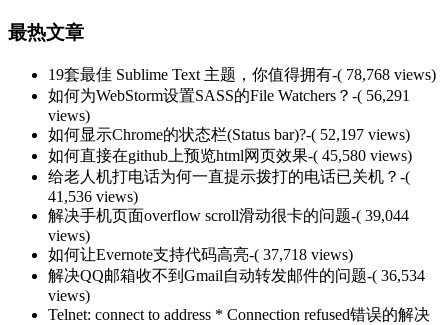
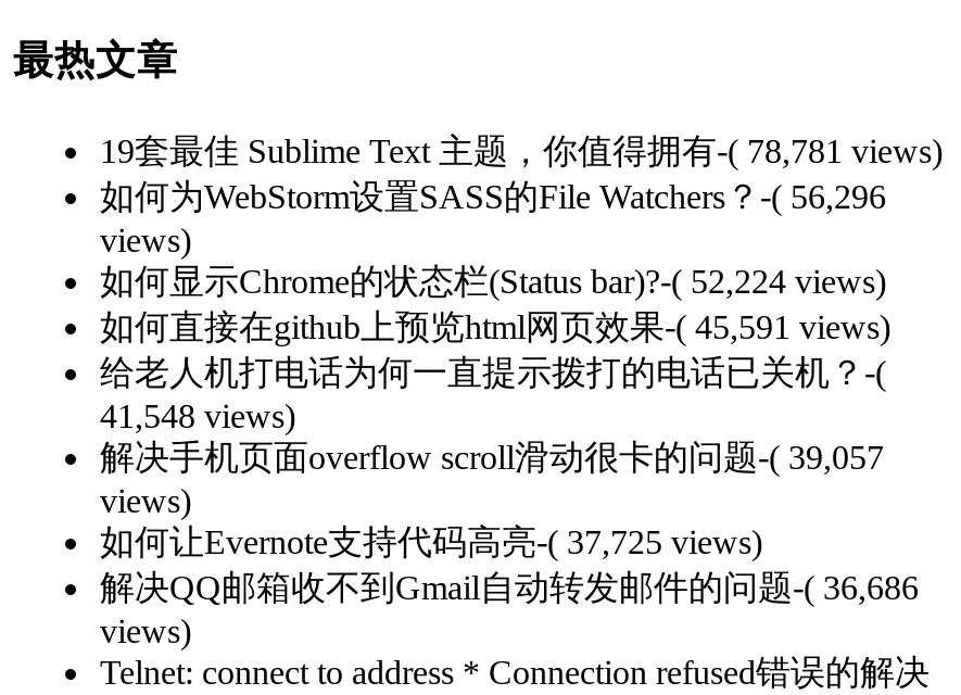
- 19套最佳 Sublime Text 主题，你值得拥有-( 78,768 views)
+ 19套最佳 Sublime Text 主题，你值得拥有-( 78,781 views)

- 如何为WebStorm设置SASS的File Watchers？-( 56,291
+ 如何为WebStorm设置SASS的File Watchers？-( 56,296

- 如何显示Chrome的状态栏(Status bar)?-( 52,197 views)
+ 如何显示Chrome的状态栏(Status bar)?-( 52,224 views)

- 如何直接在github上预览html网页效果-( 45,580 views)
+ 如何直接在github上预览html网页效果-( 45,591 views)

- 41,536 views)
+ 41,548 views)

- 解决手机页面overflow scroll滑动很卡的问题-( 39,044
+ 解决手机页面overflow scroll滑动很卡的问题-( 39,057

- 如何让Evernote支持代码高亮-( 37,718 views)
+ 如何让Evernote支持代码高亮-( 37,725 views)

- 解决QQ邮箱收不到Gmail自动转发邮件的问题-( 36,534
+ 解决QQ邮箱收不到Gmail自动转发邮件的问题-( 36,686
